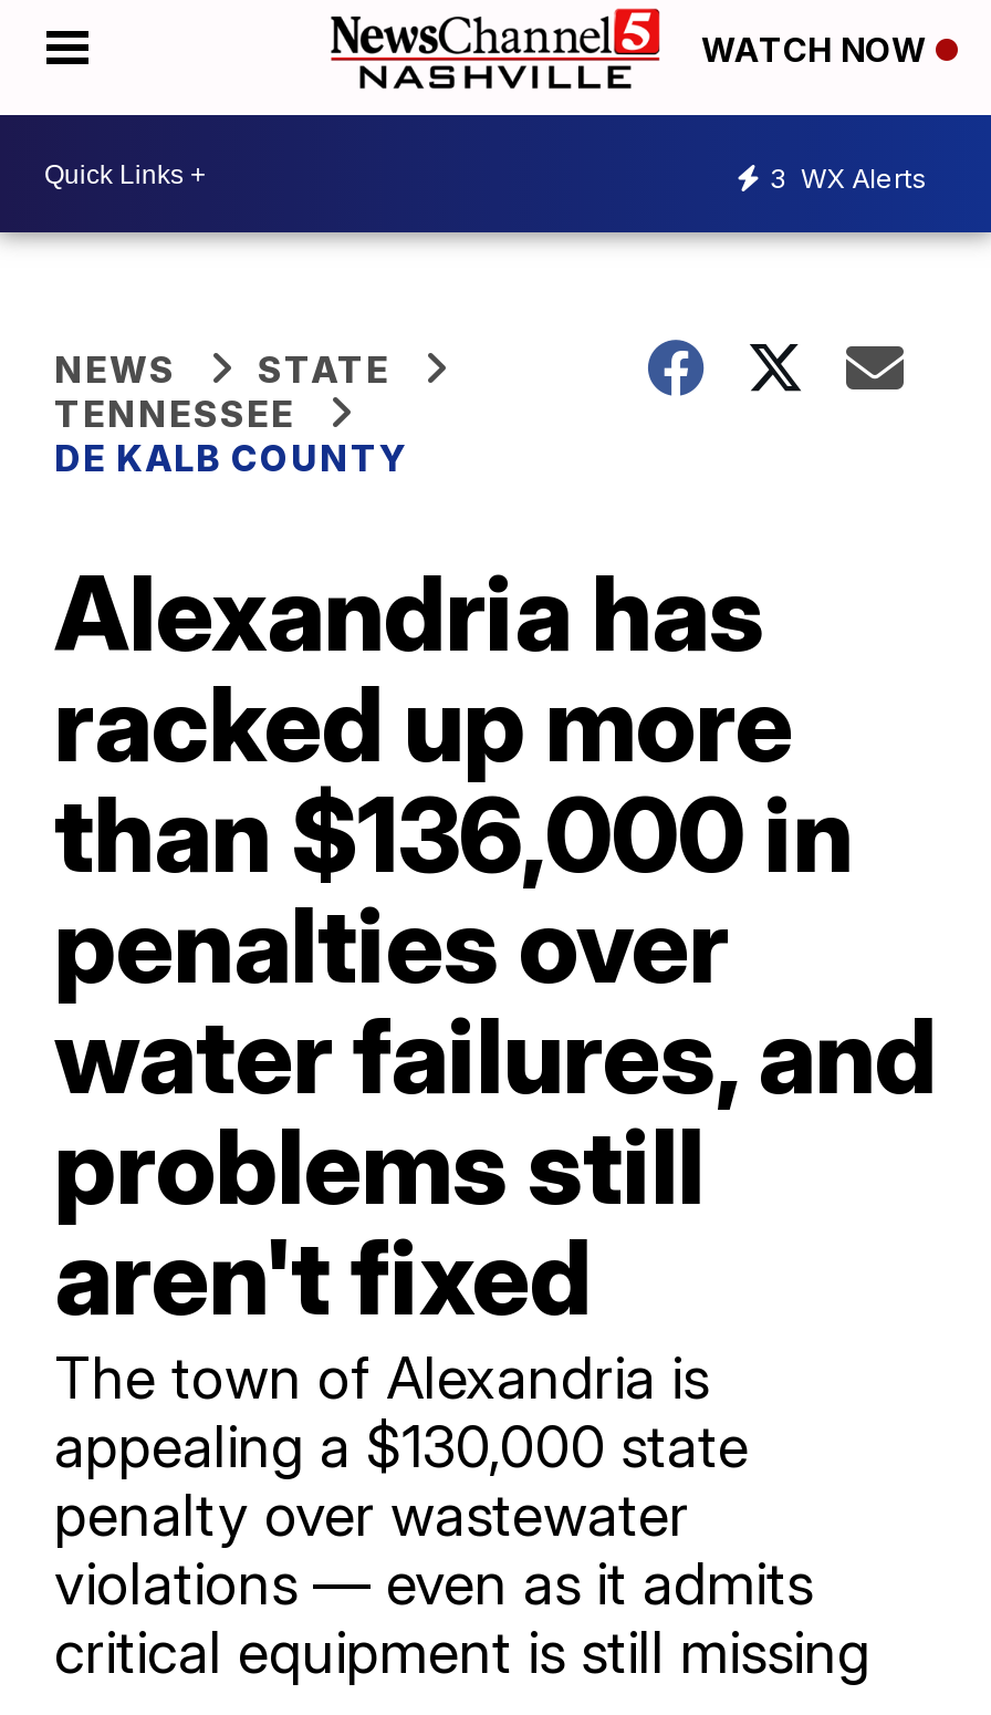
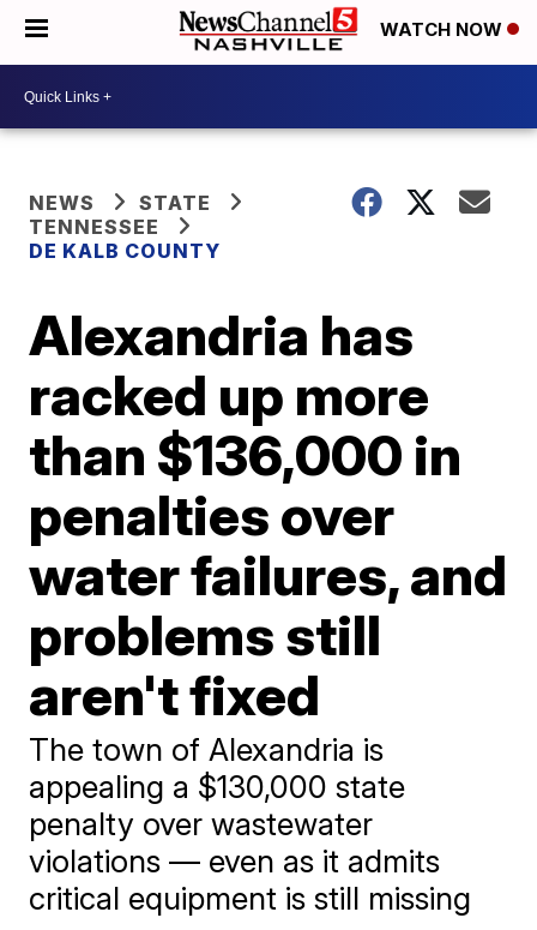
- 3 WX Alerts
